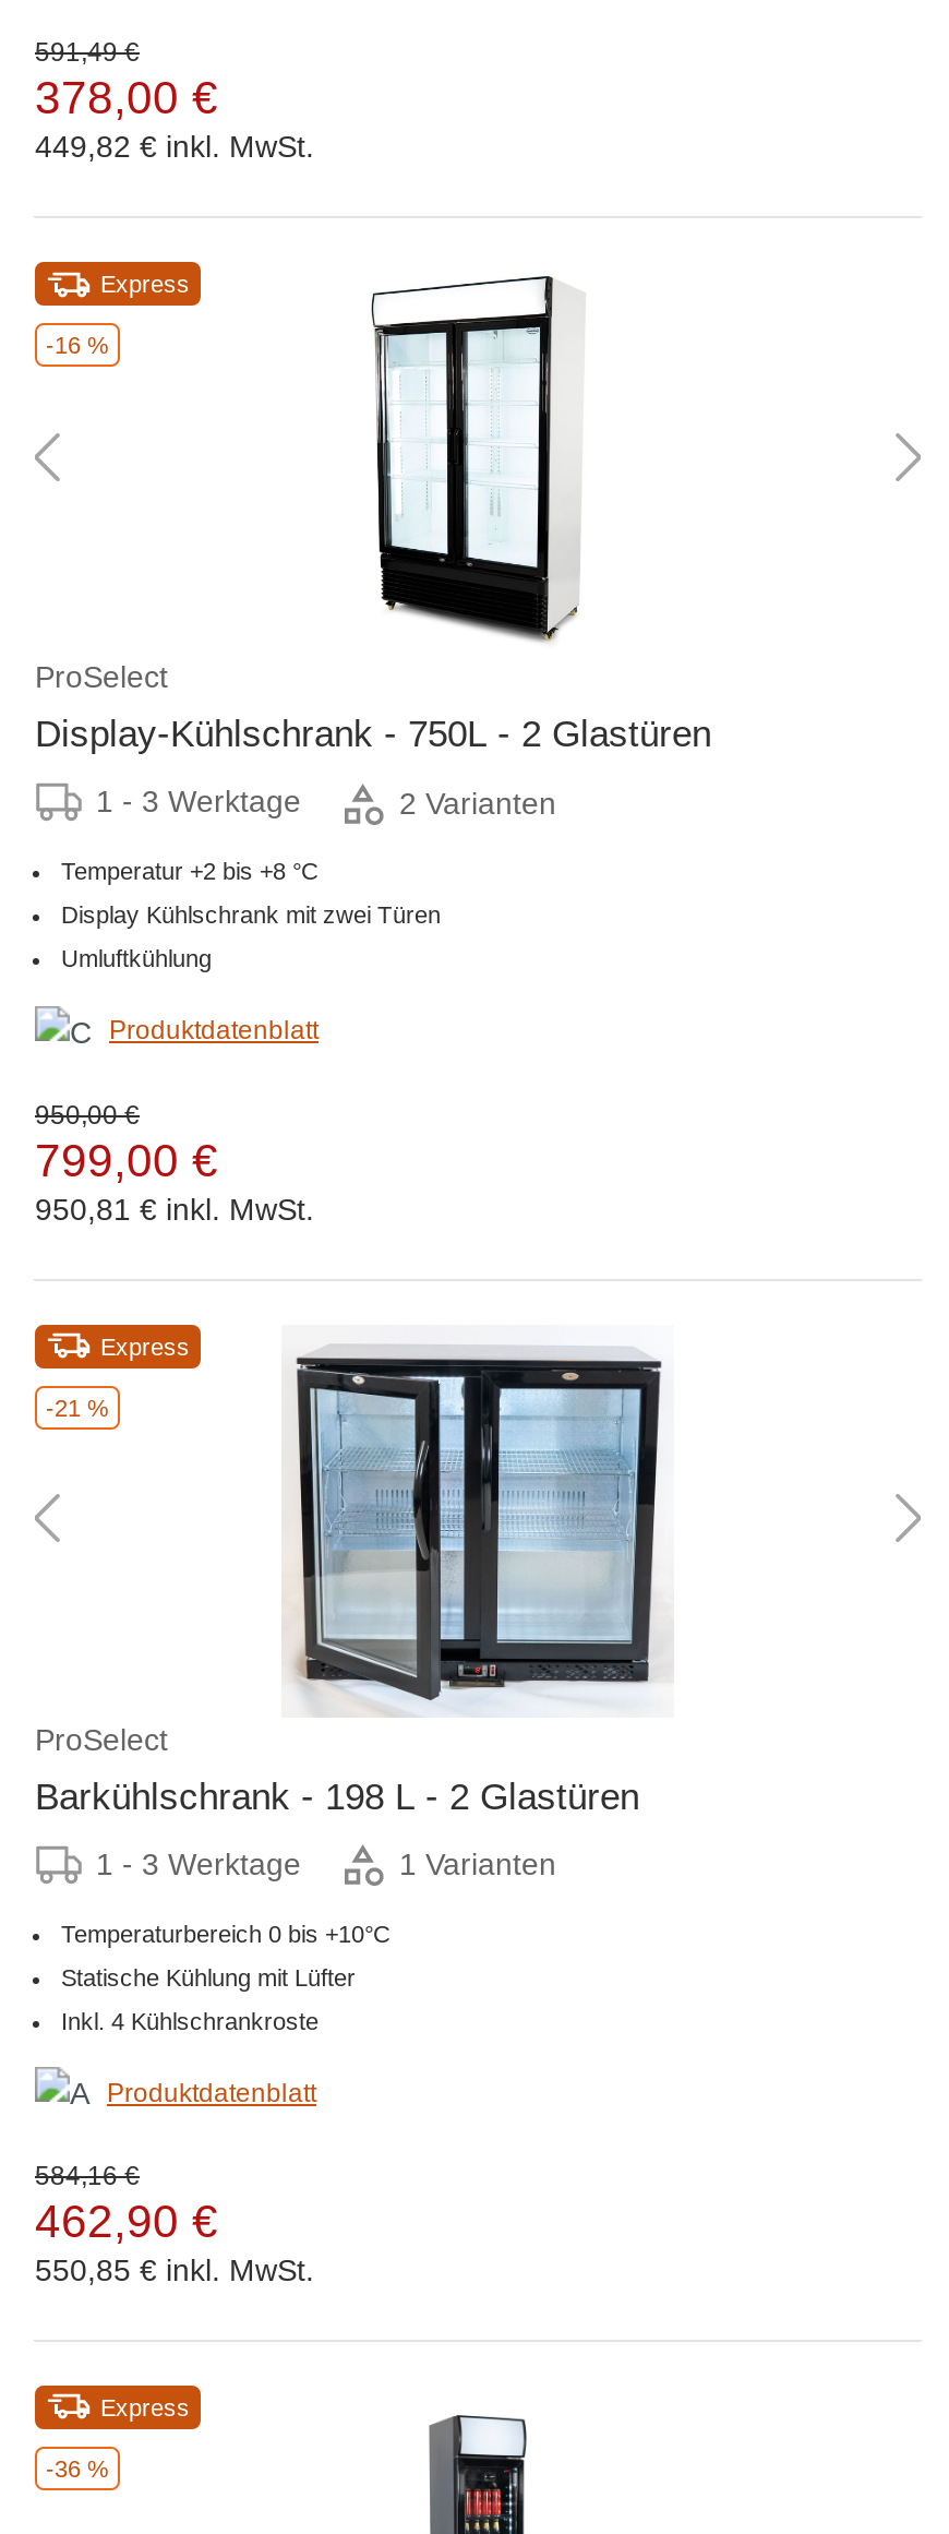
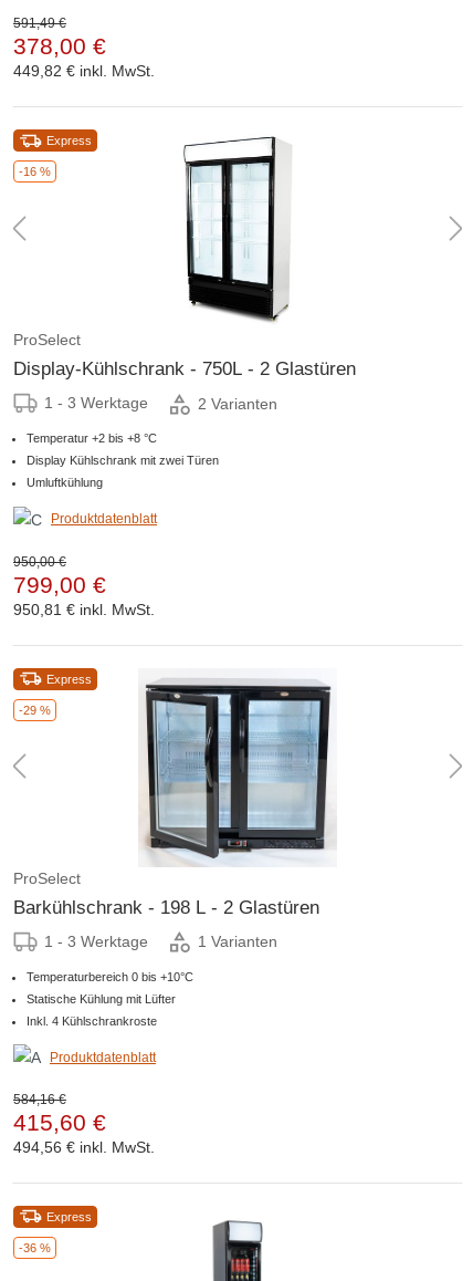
- -21 %
+ -29 %

- 462,90 €
+ 415,60 €

- 550,85 €inkl. MwSt.
+ 494,56 €inkl. MwSt.
